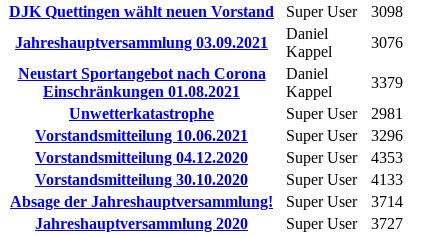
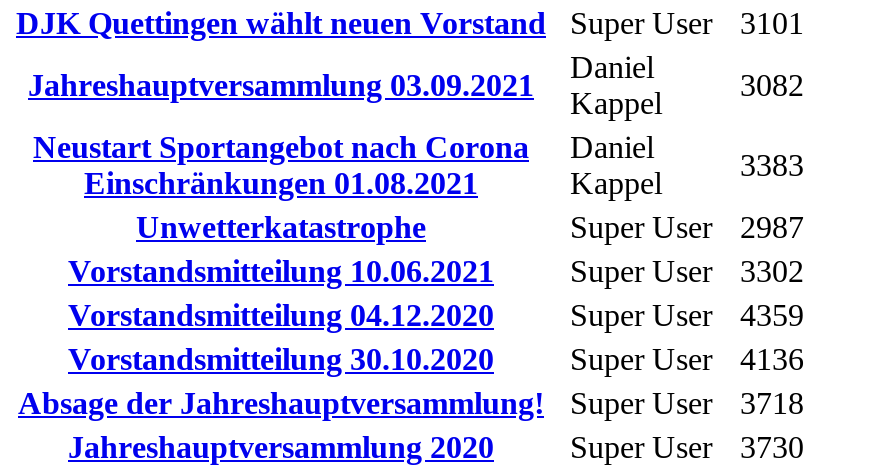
- DJK Quettingen wählt neuen Vorstand Super User 3098
+ DJK Quettingen wählt neuen Vorstand Super User 3101

- 3076
+ 3082

- 3379
+ 3383

- Super User 2981
+ Super User 2987

- Super User 3296
+ Super User 3302

- Super User 4353
+ Super User 4359

- Super User 4133
+ Super User 4136

- Absage der Jahreshauptversammlung! Super User 3714
+ Absage der Jahreshauptversammlung! Super User 3718

- Super User 3727
+ Super User 3730
